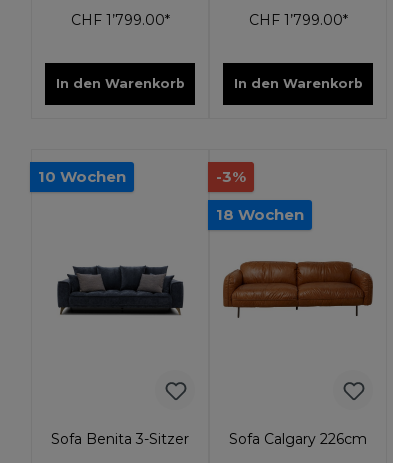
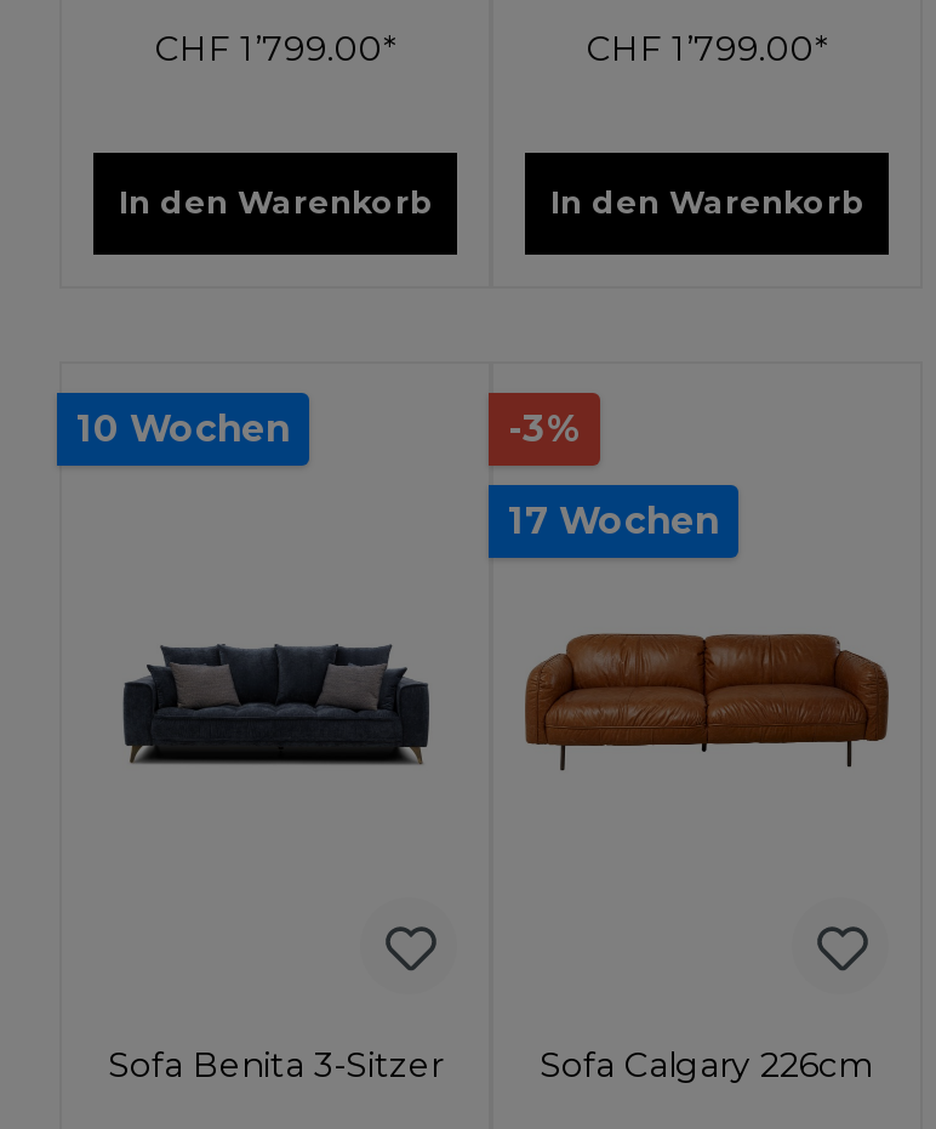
- 18 Wochen
+ 17 Wochen
